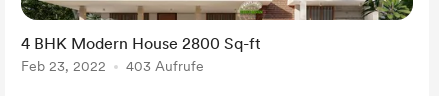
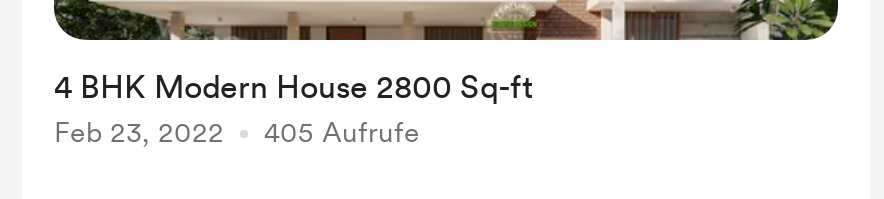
- Feb 23, 2022 403 Aufrufe
+ Feb 23, 2022 405 Aufrufe
